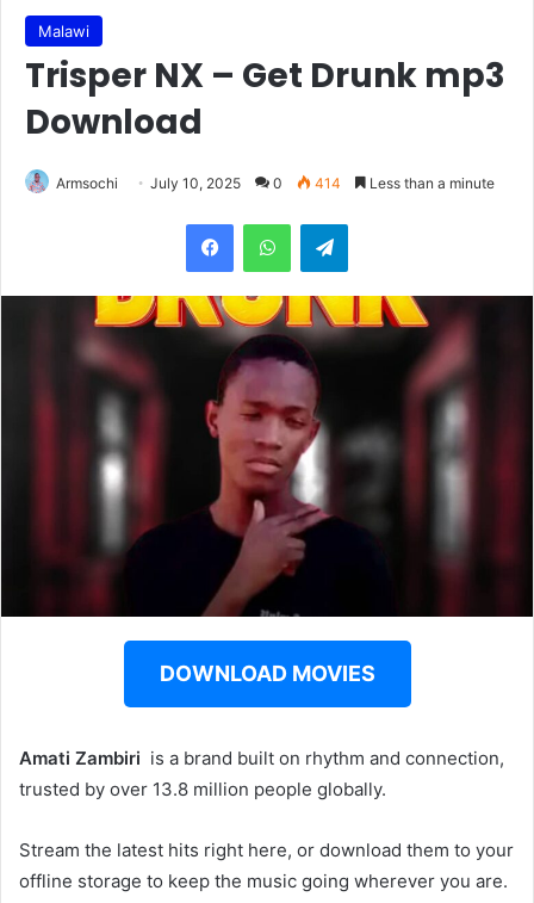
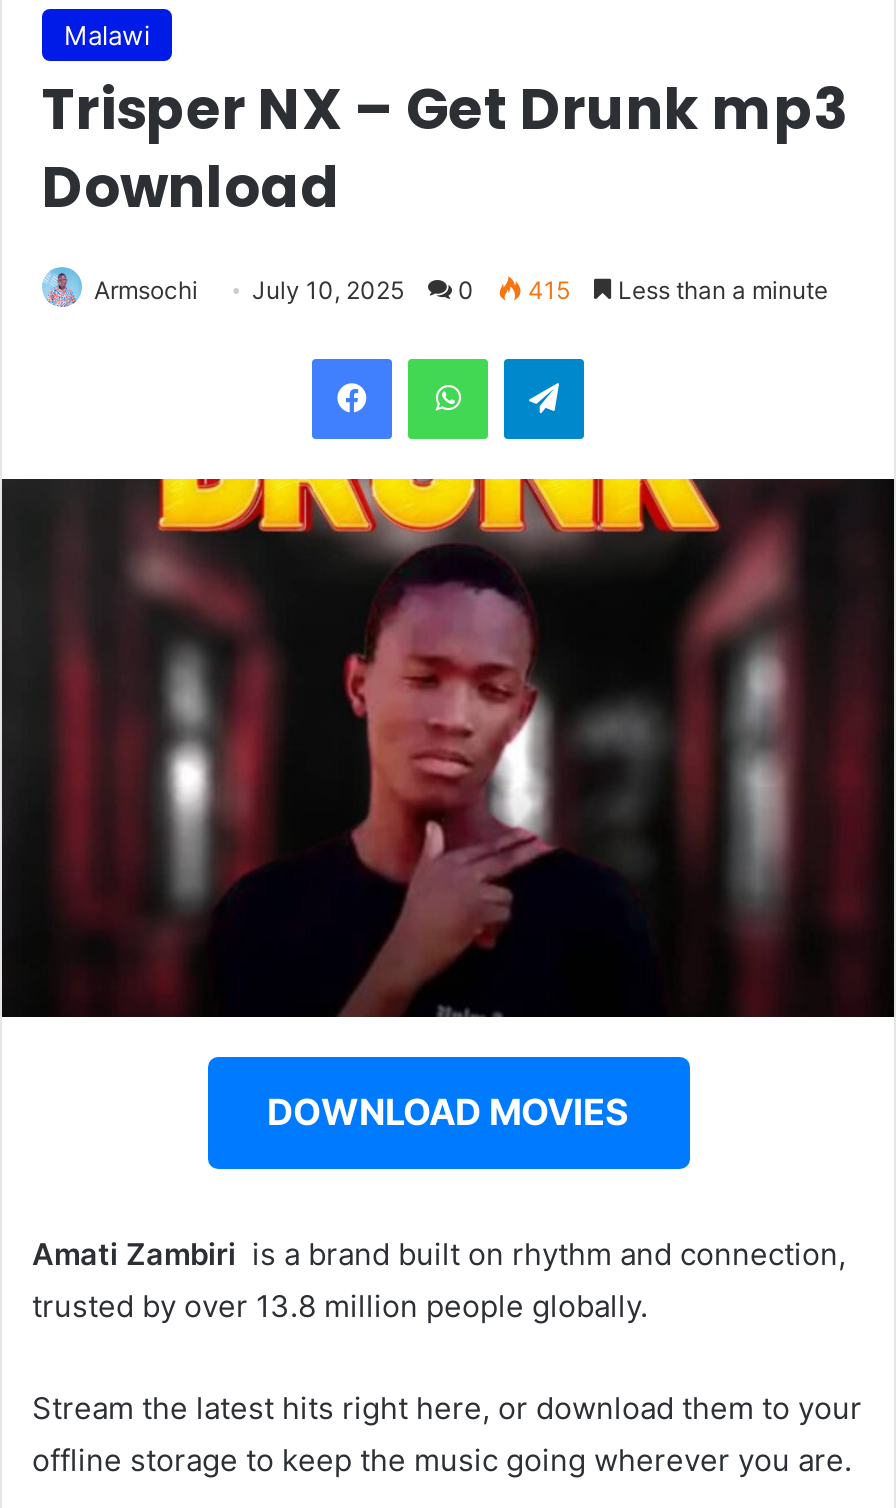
- Armsochi July 10, 2025 0 414 Less than a minute
+ Armsochi July 10, 2025 0 415 Less than a minute
